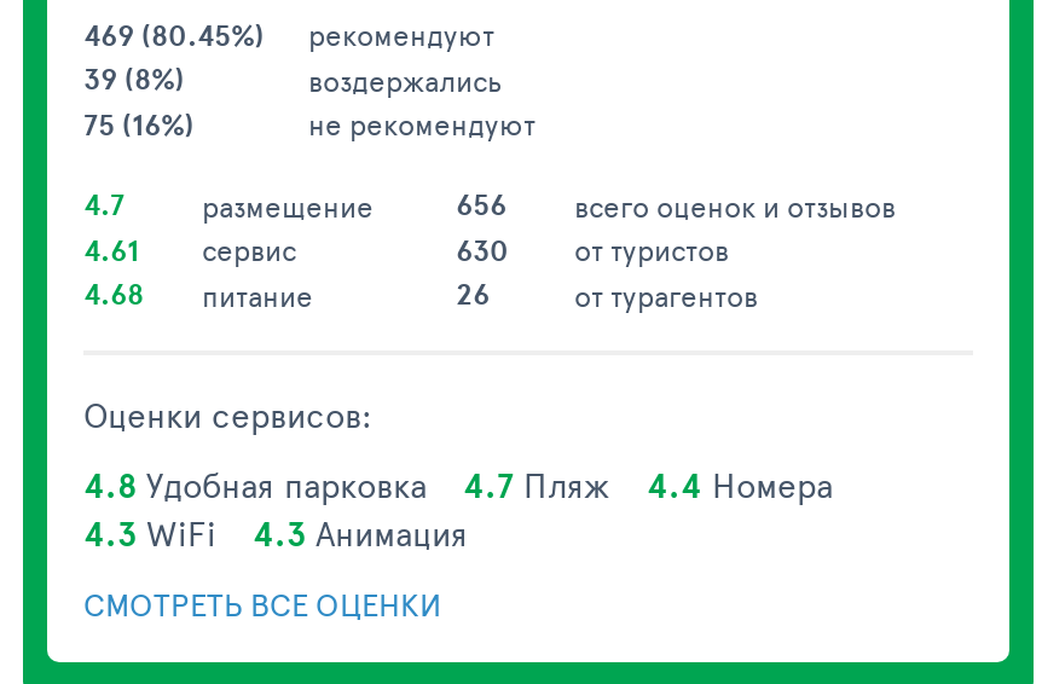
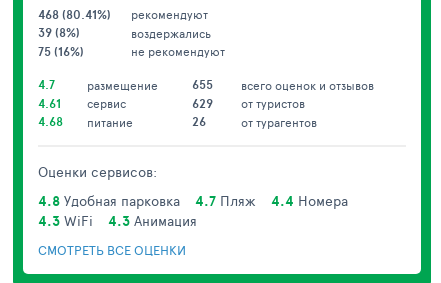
- 469 (80.45%) рекомендуют
+ 468 (80.41%) рекомендуют

- 656 всего оценок и отзывов
+ 655 всего оценок и отзывов

- 630 от туристов
+ 629 от туристов
